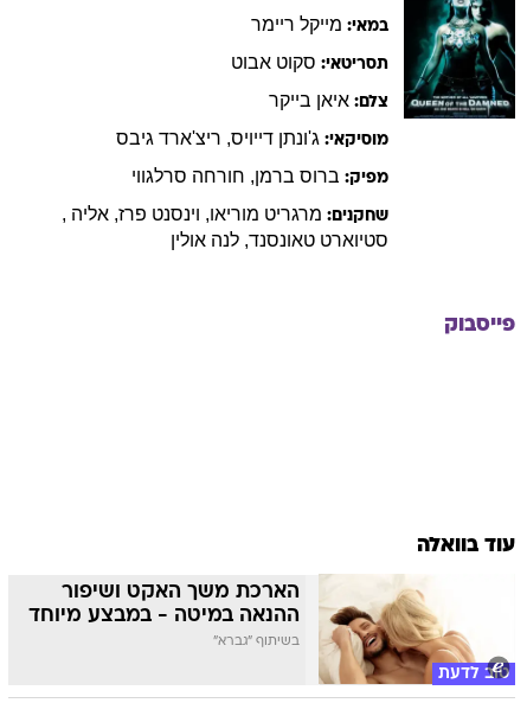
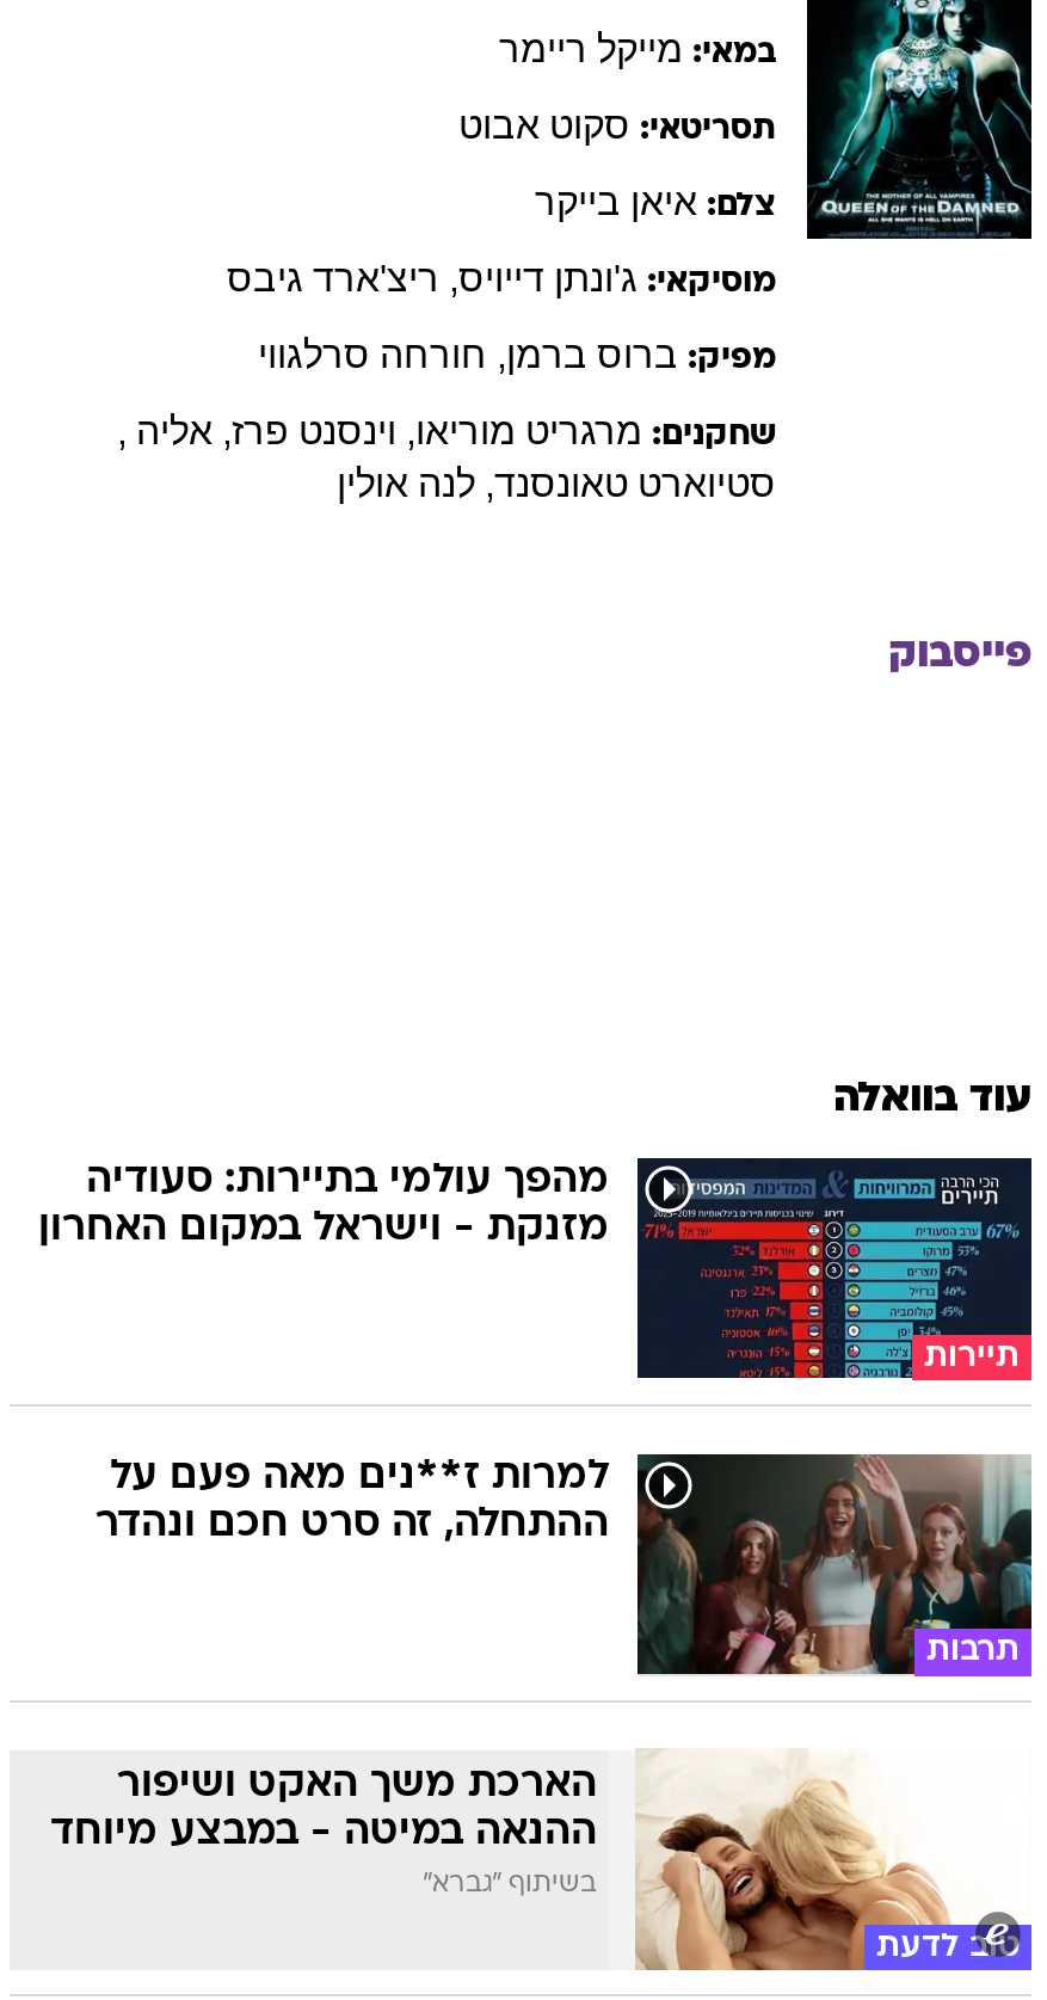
+ מהפך עולמי בתיירות: סעודיה
+ מזנקת - וישראל במקום האחרון

+ למרות ז**נים מאה פעם על
+ ההתחלה, זה סרט חכם ונהדר

+ [image]
+ תיירות

+ [image]
+ תרבות
